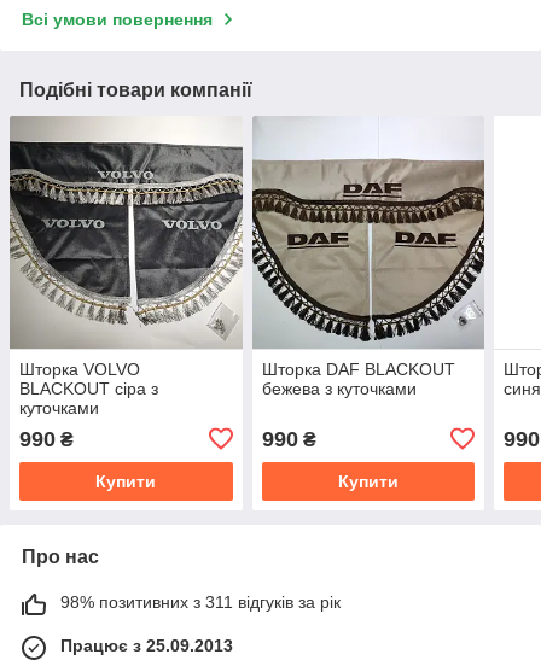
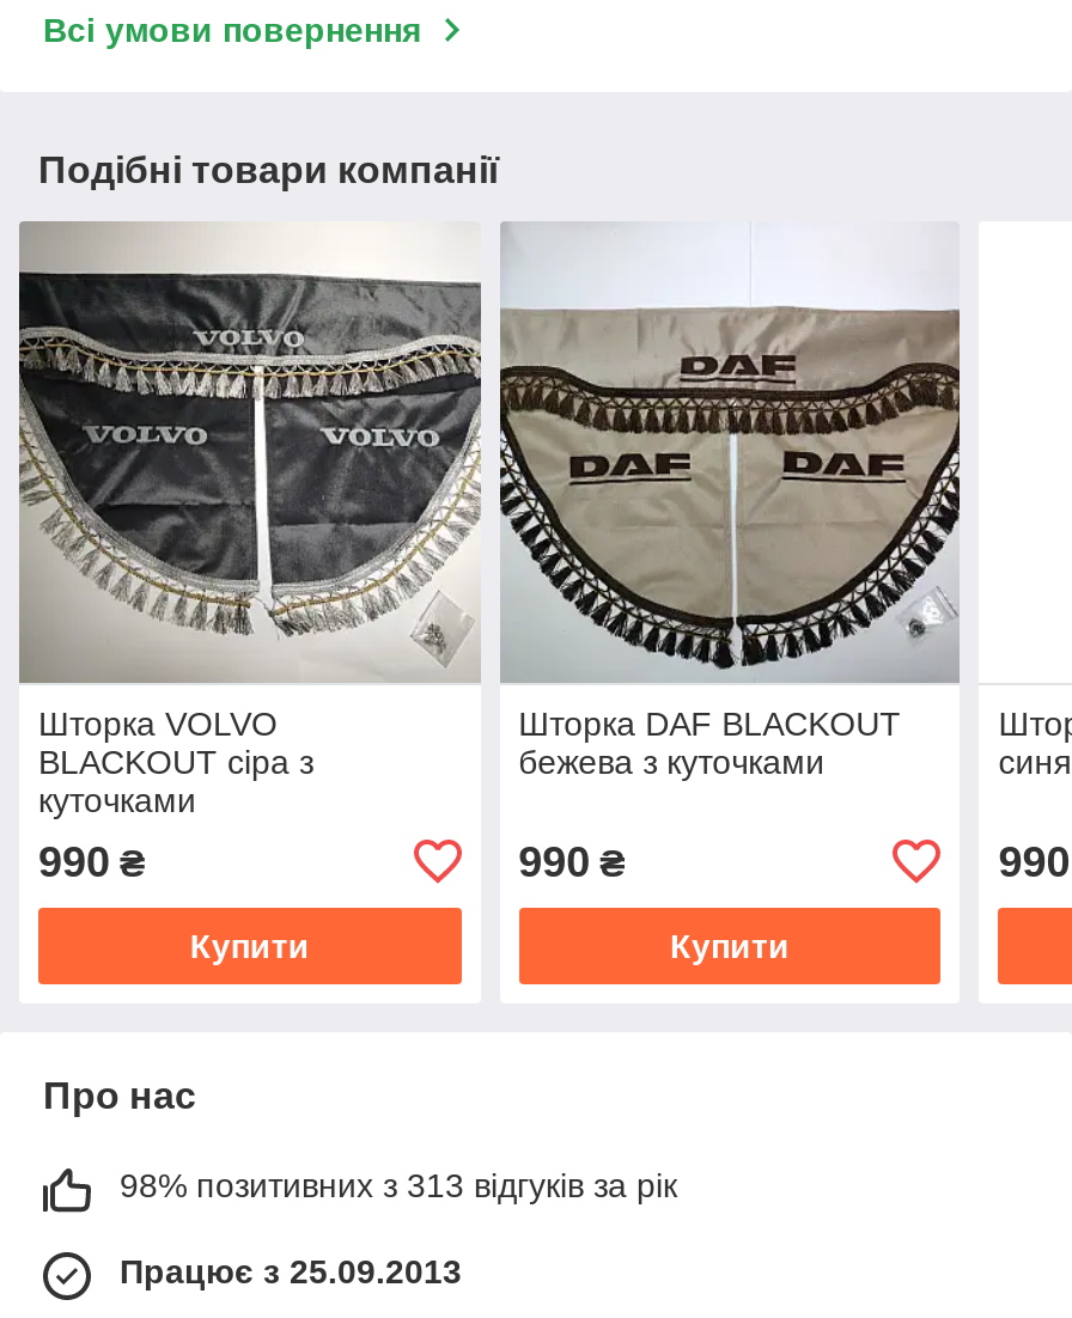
- 98% позитивних з 311 відгуків за рік
+ 98% позитивних з 313 відгуків за рік
